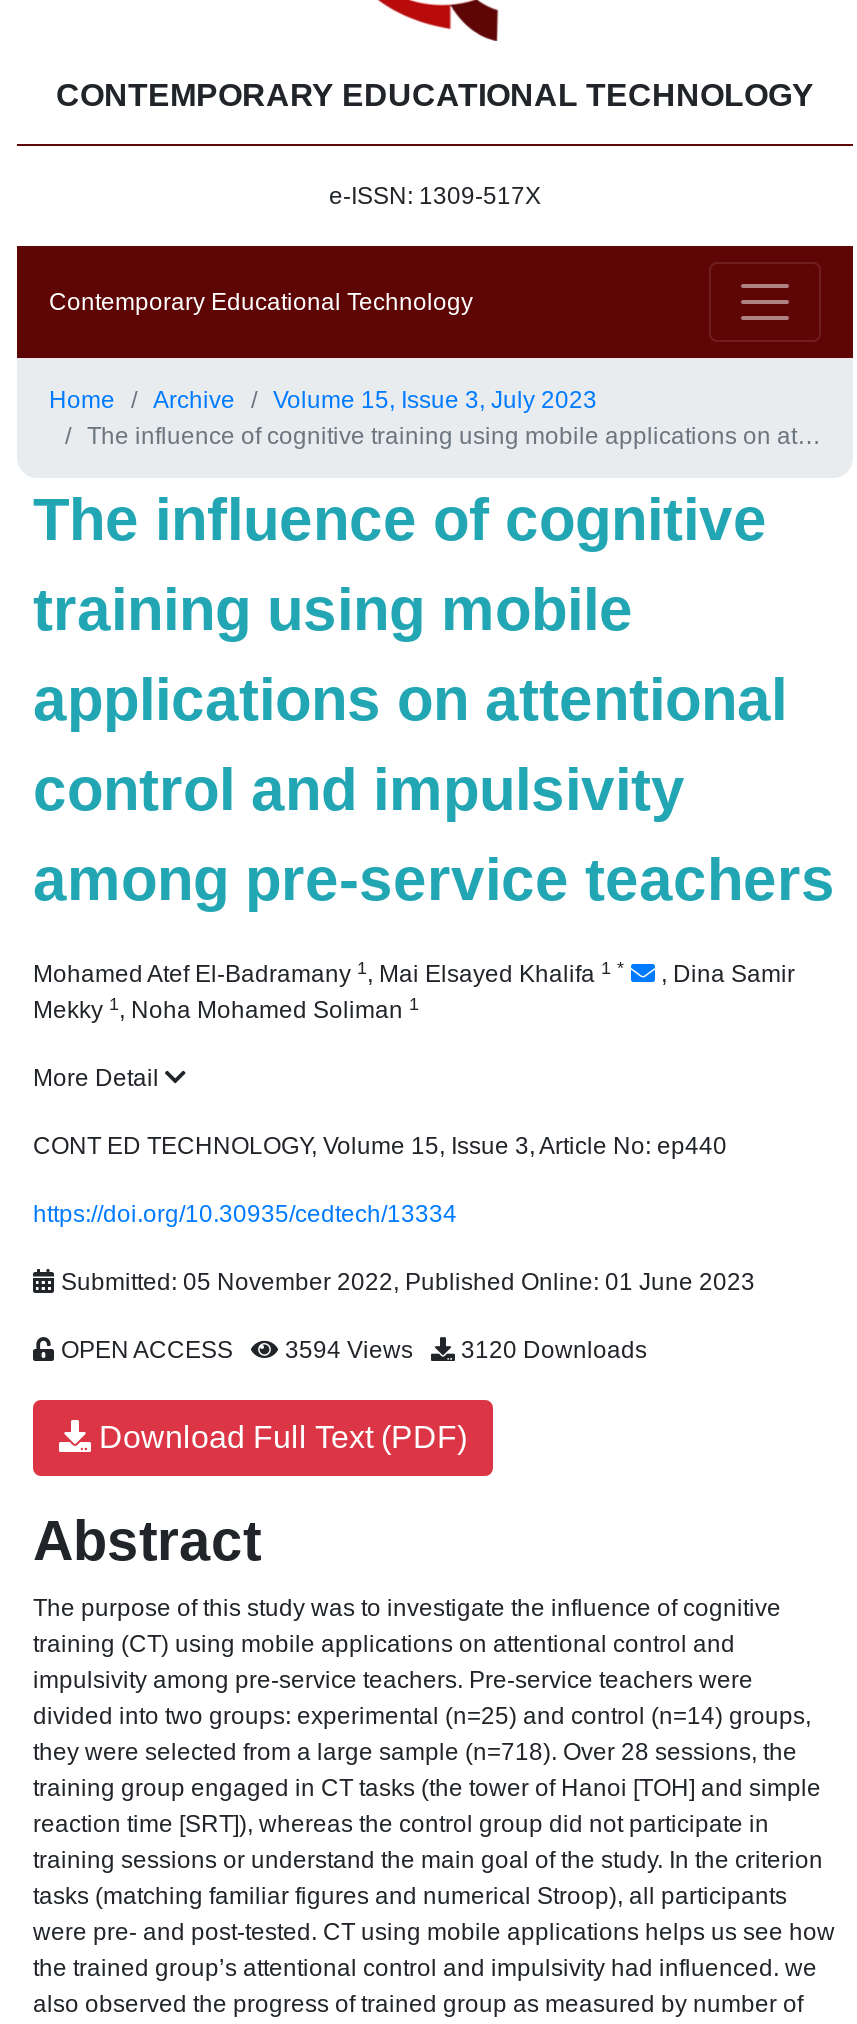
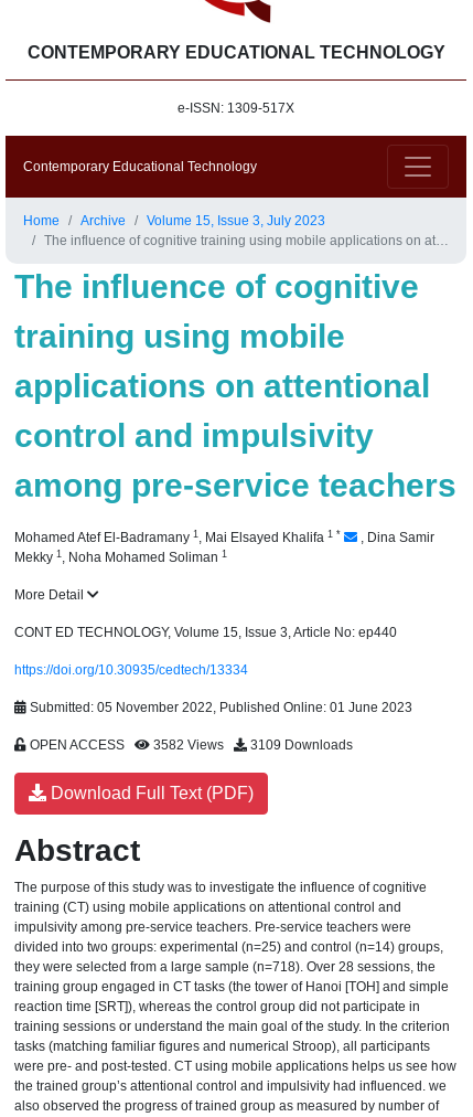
- 3594 Views
+ 3582 Views

- 3120 Downloads
+ 3109 Downloads
